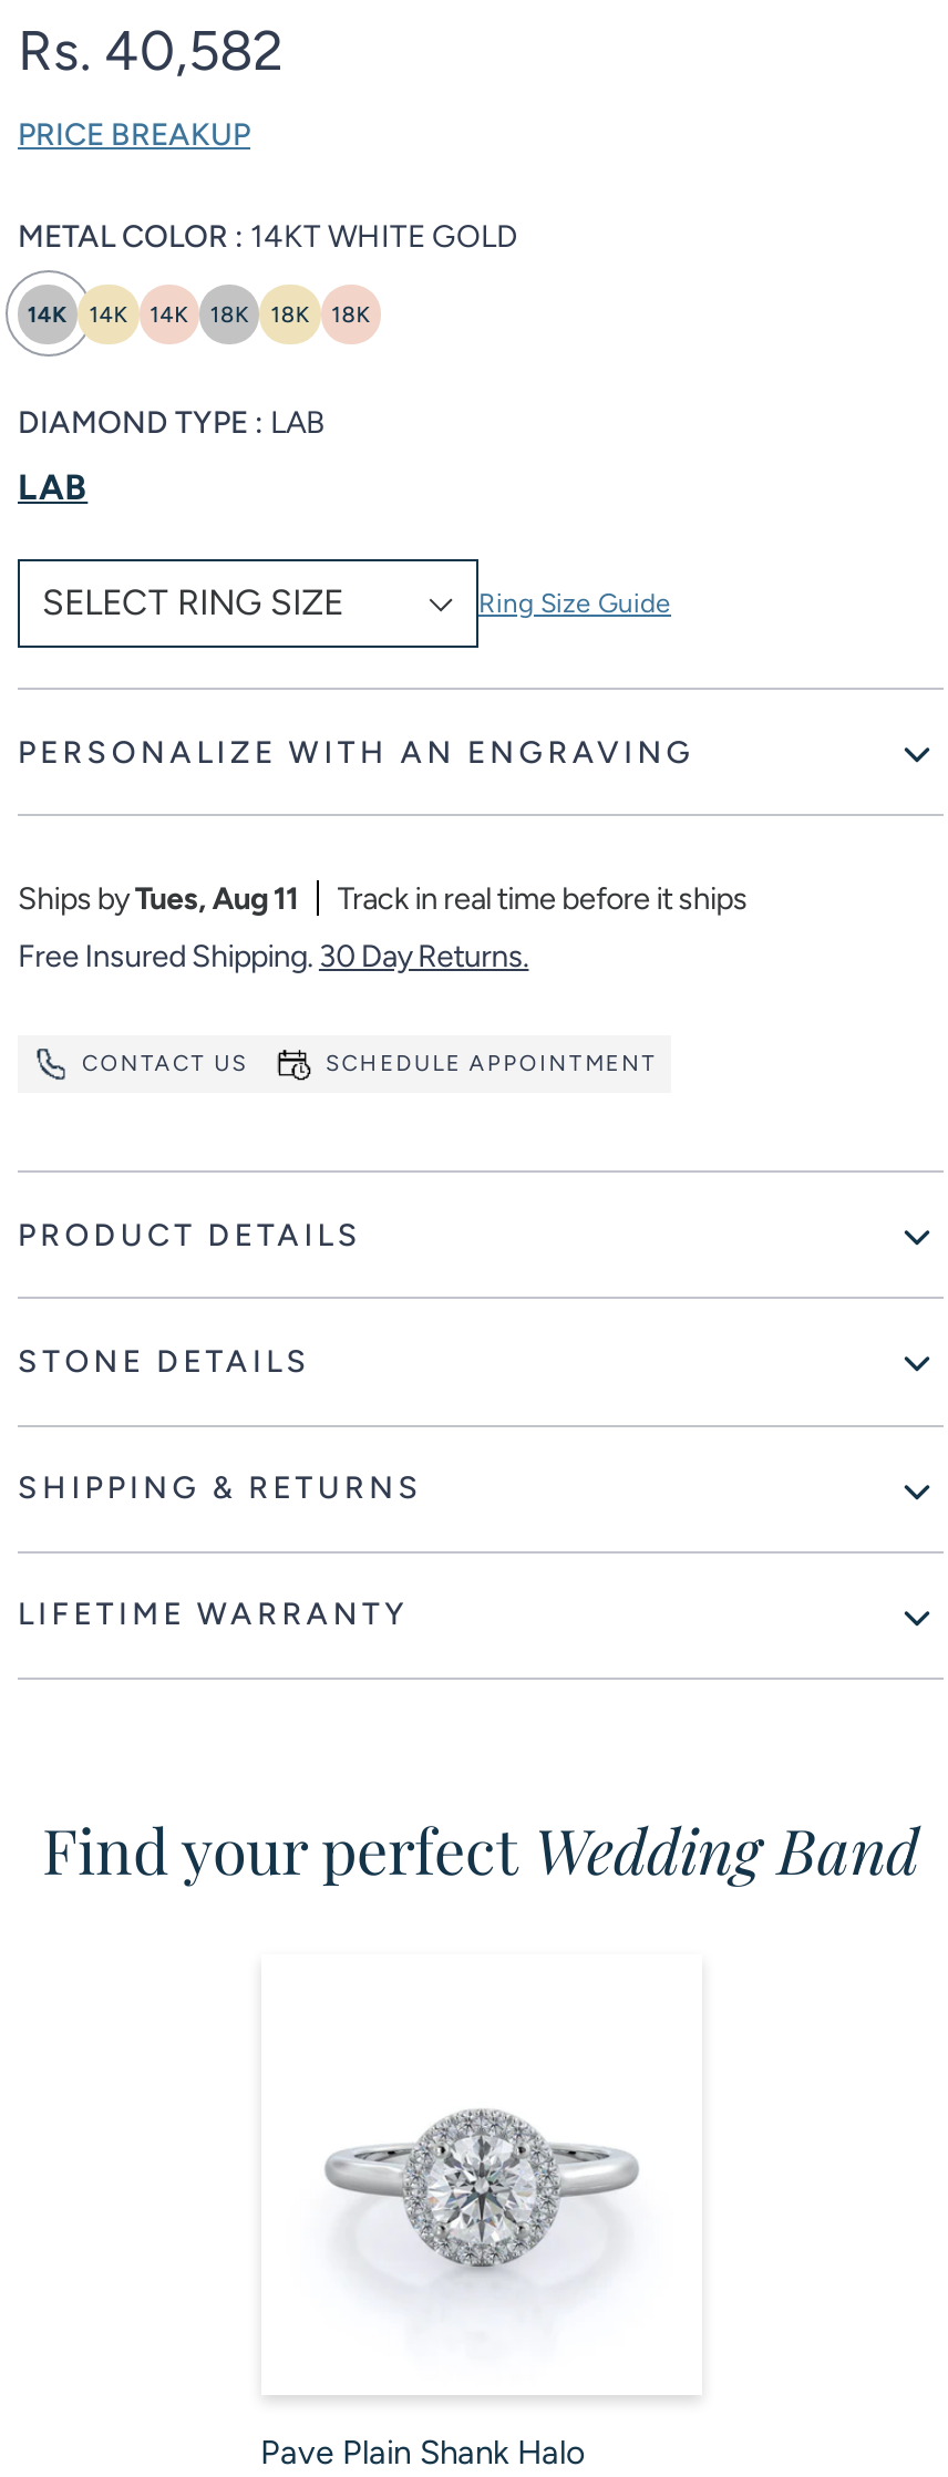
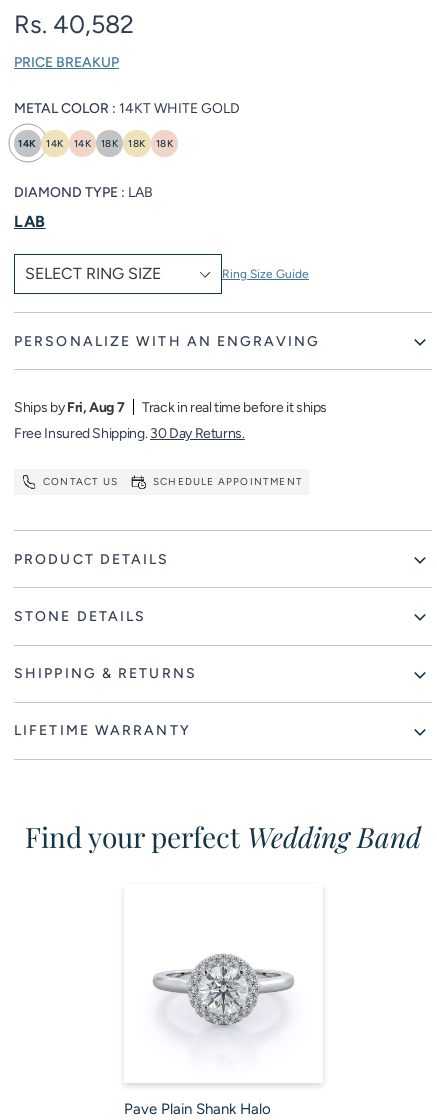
- Ships byTues, Aug 11
+ Ships byFri, Aug 7
